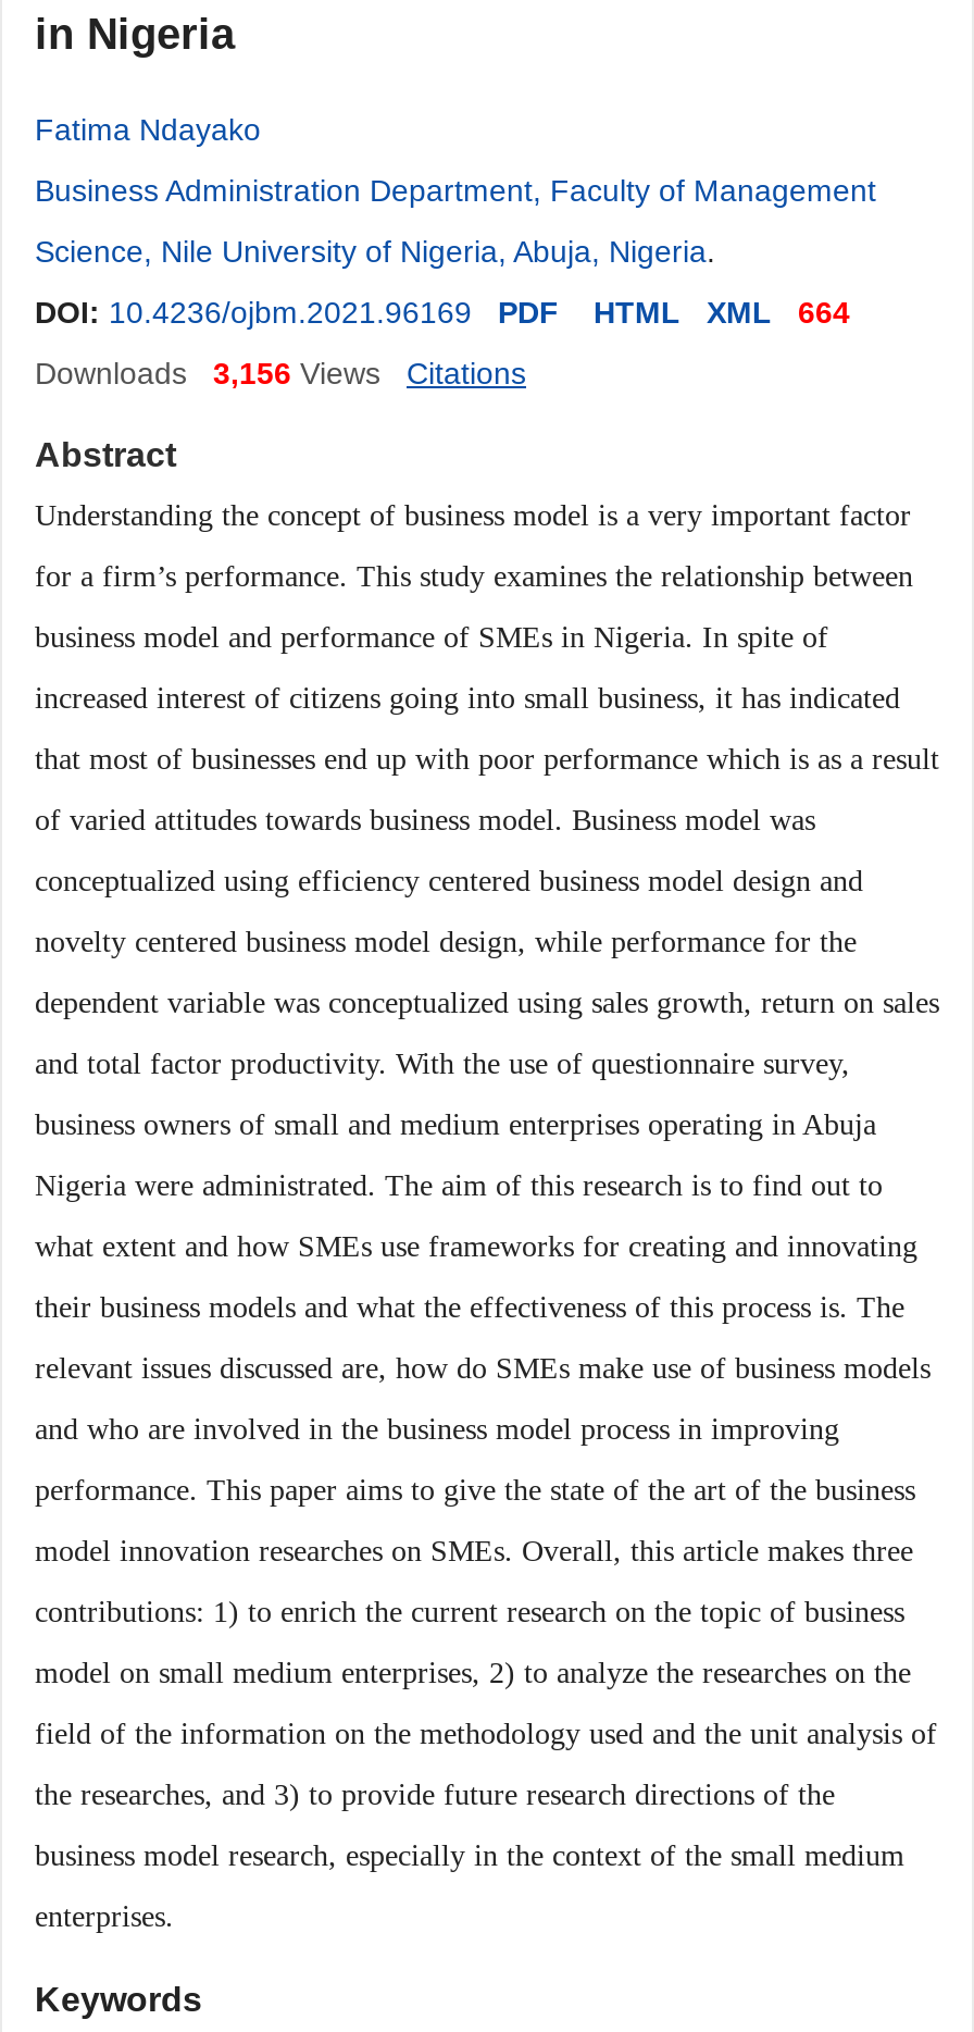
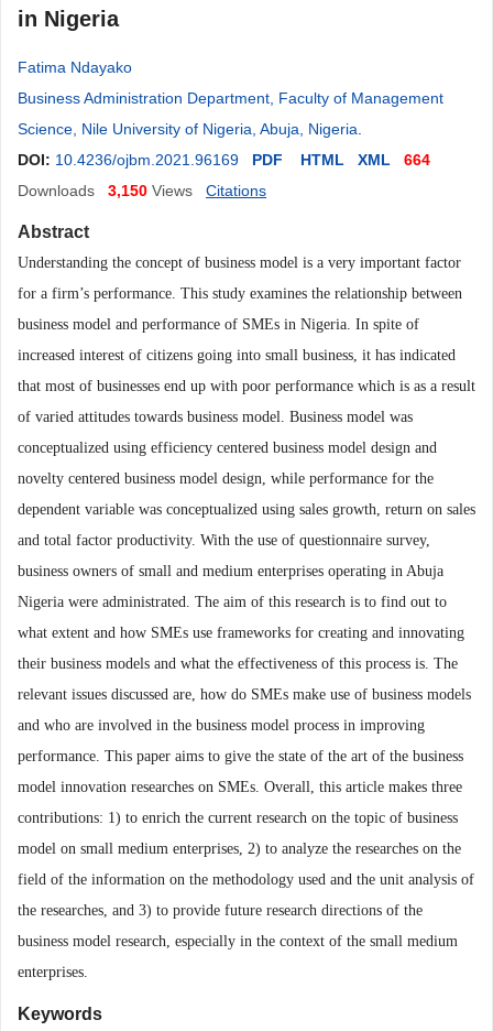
- Downloads 3,156 Views
+ Downloads 3,150 Views
